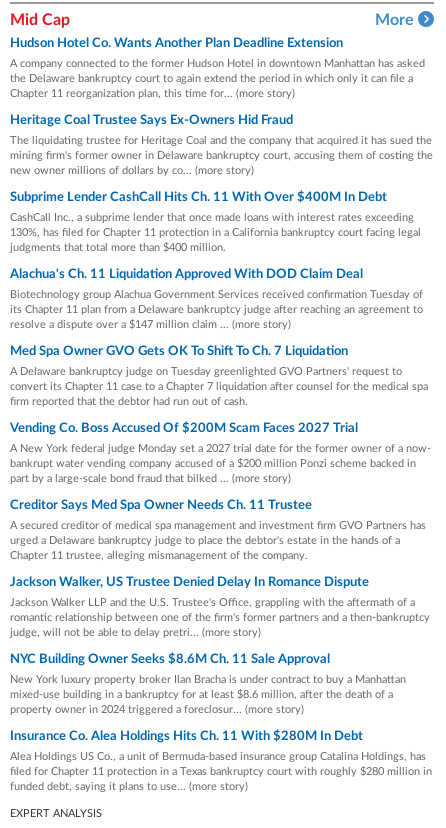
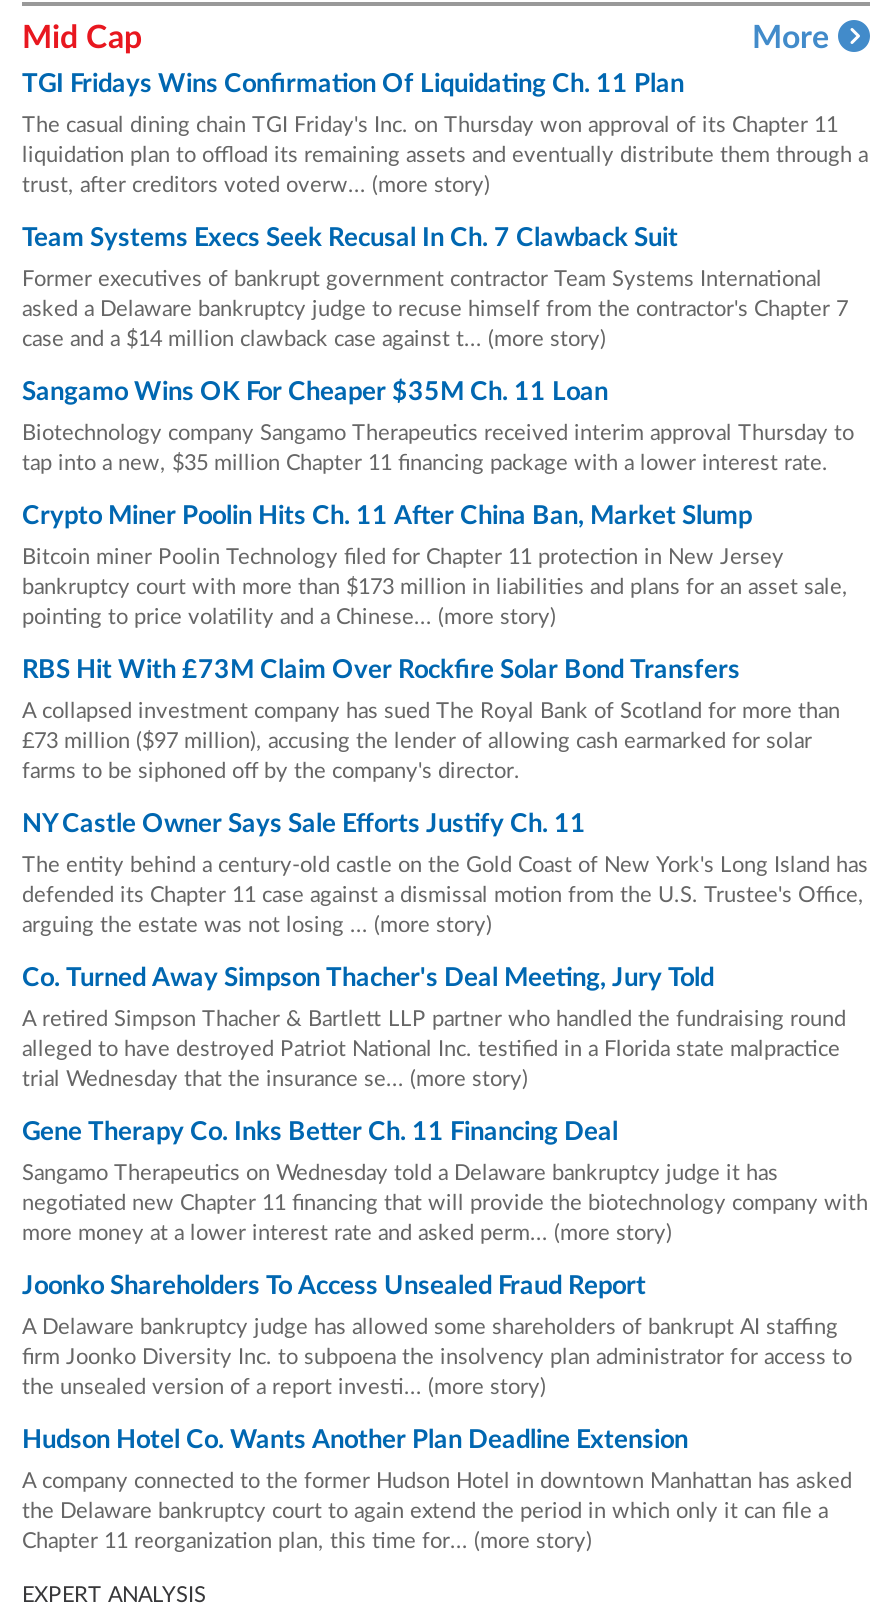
+ TGI Fridays Wins Confirmation Of Liquidating Ch. 11 Plan
+ The casual dining chain TGI Friday's Inc. on Thursday won approval of its Chapter 11
+ liquidation plan to offload its remaining assets and eventually distribute them through a
+ trust, after creditors voted overw... (more story)
+ Team Systems Execs Seek Recusal In Ch. 7 Clawback Suit
+ Former executives of bankrupt government contractor Team Systems International
+ asked a Delaware bankruptcy judge to recuse himself from the contractor's Chapter 7
+ case and a $14 million clawback case against t... (more story)
+ Sangamo Wins OK For Cheaper $35M Ch. 11 Loan
+ Biotechnology company Sangamo Therapeutics received interim approval Thursday to
+ tap into a new, $35 million Chapter 11 financing package with a lower interest rate.
+ Crypto Miner Poolin Hits Ch. 11 After China Ban, Market Slump
+ Bitcoin miner Poolin Technology filed for Chapter 11 protection in New Jersey
+ bankruptcy court with more than $173 million in liabilities and plans for an asset sale,
+ pointing to price volatility and a Chinese... (more story)
+ RBS Hit With £73M Claim Over Rockfire Solar Bond Transfers
+ A collapsed investment company has sued The Royal Bank of Scotland for more than
+ £73 million ($97 million), accusing the lender of allowing cash earmarked for solar
+ farms to be siphoned off by the company's director.
+ NY Castle Owner Says Sale Efforts Justify Ch. 11
+ The entity behind a century-old castle on the Gold Coast of New York's Long Island has
+ defended its Chapter 11 case against a dismissal motion from the U.S. Trustee's Office,
+ arguing the estate was not losing ... (more story)
+ Co. Turned Away Simpson Thacher's Deal Meeting, Jury Told
+ A retired Simpson Thacher & Bartlett LLP partner who handled the fundraising round
+ alleged to have destroyed Patriot National Inc. testified in a Florida state malpractice
+ trial Wednesday that the insurance se... (more story)
+ Gene Therapy Co. Inks Better Ch. 11 Financing Deal
+ Sangamo Therapeutics on Wednesday told a Delaware bankruptcy judge it has
+ negotiated new Chapter 11 financing that will provide the biotechnology company with
+ more money at a lower interest rate and asked perm... (more story)
+ Joonko Shareholders To Access Unsealed Fraud Report
+ A Delaware bankruptcy judge has allowed some shareholders of bankrupt AI staffing
+ firm Joonko Diversity Inc. to subpoena the insolvency plan administrator for access to
+ the unsealed version of a report investi... (more story)

moved down: Hudson Hotel Co. Wants Another Plan Deadline Extension | A company connected to the former Hudson Hotel in downtown Manhattan has asked | the Delaware bankruptcy court to again extend the period in which only it can file a | Chapter 11 reorganization plan, this time for... (more story)

- Heritage Coal Trustee Says Ex-Owners Hid Fraud
- The liquidating trustee for Heritage Coal and the company that acquired it has sued the
- mining firm's former owner in Delaware bankruptcy court, accusing them of costing the
- new owner millions of dollars by co... (more story)
- Subprime Lender CashCall Hits Ch. 11 With Over $400M In Debt
- CashCall Inc., a subprime lender that once made loans with interest rates exceeding
- 130%, has filed for Chapter 11 protection in a California bankruptcy court facing legal
- judgments that total more than $400 million.
- Alachua's Ch. 11 Liquidation Approved With DOD Claim Deal
- Biotechnology group Alachua Government Services received confirmation Tuesday of
- its Chapter 11 plan from a Delaware bankruptcy judge after reaching an agreement to
- resolve a dispute over a $147 million claim ... (more story)
- Med Spa Owner GVO Gets OK To Shift To Ch. 7 Liquidation
- A Delaware bankruptcy judge on Tuesday greenlighted GVO Partners' request to
- convert its Chapter 11 case to a Chapter 7 liquidation after counsel for the medical spa
- firm reported that the debtor had run out of cash.
- Vending Co. Boss Accused Of $200M Scam Faces 2027 Trial
- A New York federal judge Monday set a 2027 trial date for the former owner of a now-
- bankrupt water vending company accused of a $200 million Ponzi scheme backed in
- part by a large-scale bond fraud that bilked ... (more story)
- Creditor Says Med Spa Owner Needs Ch. 11 Trustee
- A secured creditor of medical spa management and investment firm GVO Partners has
- urged a Delaware bankruptcy judge to place the debtor's estate in the hands of a
- Chapter 11 trustee, alleging mismanagement of the company.
- Jackson Walker, US Trustee Denied Delay In Romance Dispute
- Jackson Walker LLP and the U.S. Trustee's Office, grappling with the aftermath of a
- romantic relationship between one of the firm's former partners and a then-bankruptcy
- judge, will not be able to delay pretri... (more story)
- NYC Building Owner Seeks $8.6M Ch. 11 Sale Approval
- New York luxury property broker Ilan Bracha is under contract to buy a Manhattan
- mixed-use building in a bankruptcy for at least $8.6 million, after the death of a
- property owner in 2024 triggered a foreclosur... (more story)
- Insurance Co. Alea Holdings Hits Ch. 11 With $280M In Debt
- Alea Holdings US Co., a unit of Bermuda-based insurance group Catalina Holdings, has
- filed for Chapter 11 protection in a Texas bankruptcy court with roughly $280 million in
- funded debt, saying it plans to use... (more story)
